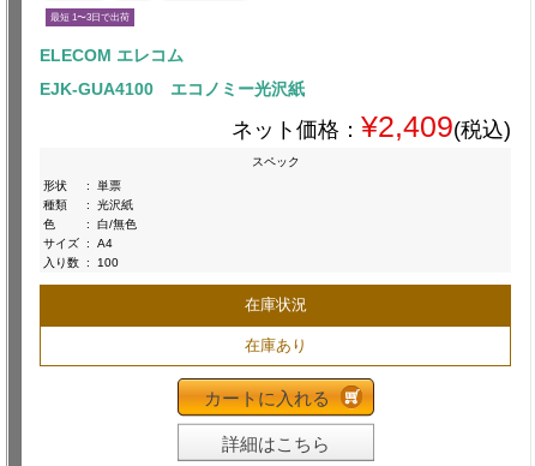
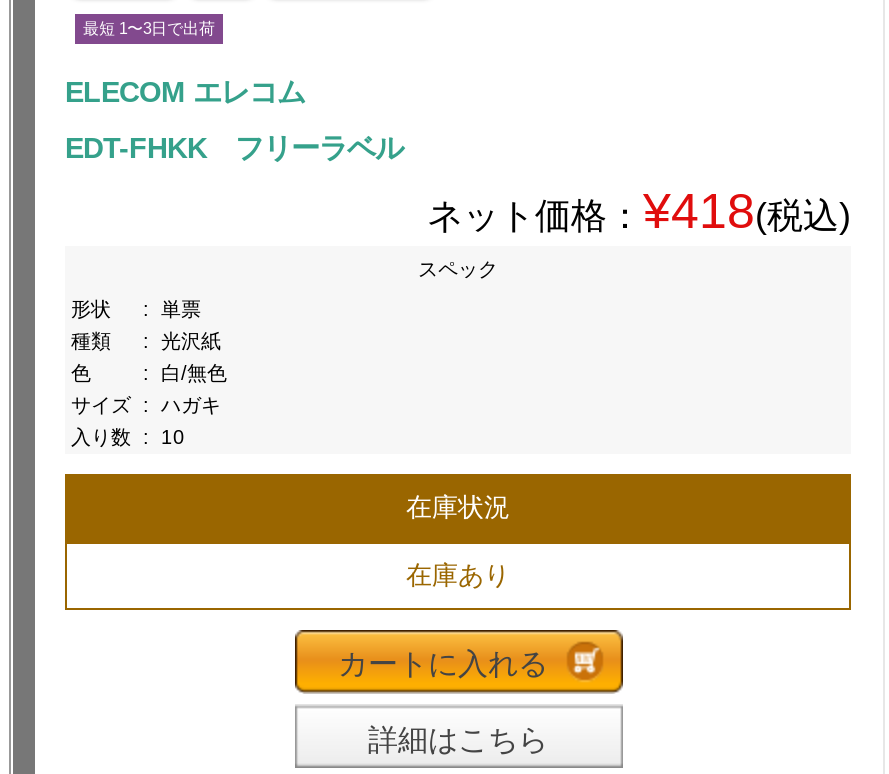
- EJK-GUA4100 エコノミー光沢紙
- ネット価格：¥2,409(税込)
+ EDT-FHKK フリーラベル
+ ネット価格：¥418(税込)

- サイズ : A4
+ サイズ : ハガキ

- 入り数 : 100
+ 入り数 : 10
